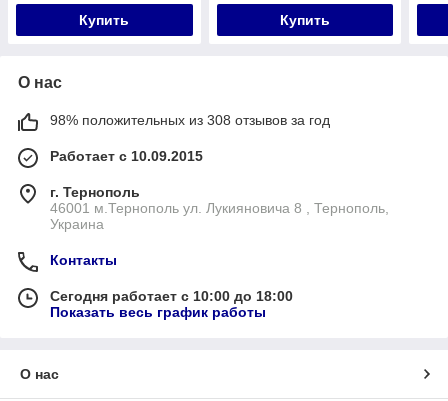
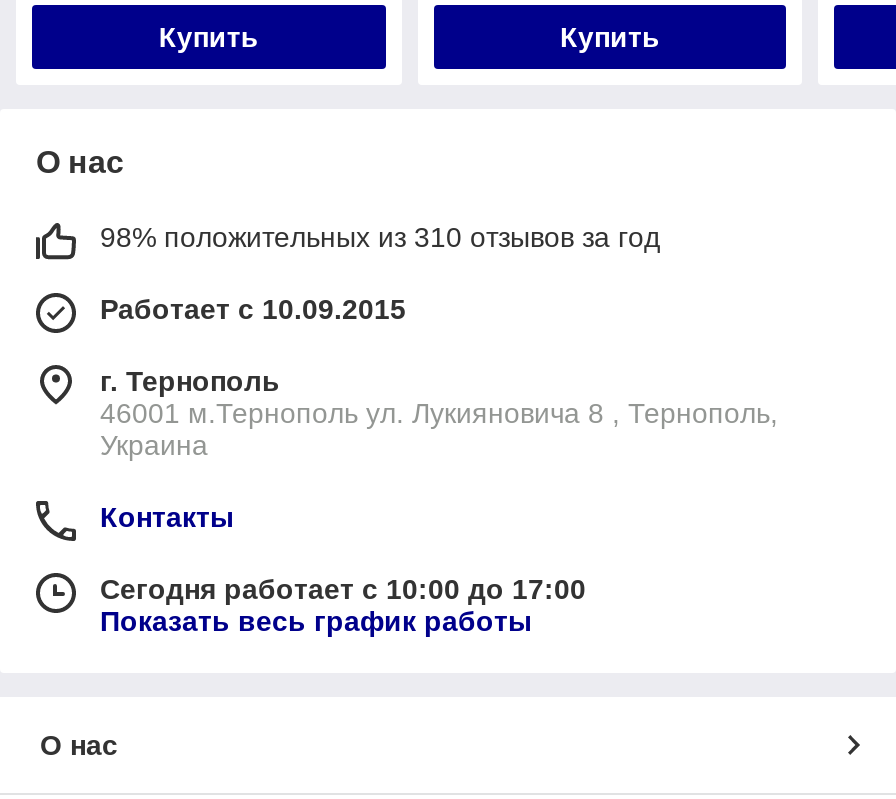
- 98% положительных из 308 отзывов за год
+ 98% положительных из 310 отзывов за год

- Сегодня работает с 10:00 до 18:00
+ Сегодня работает с 10:00 до 17:00
